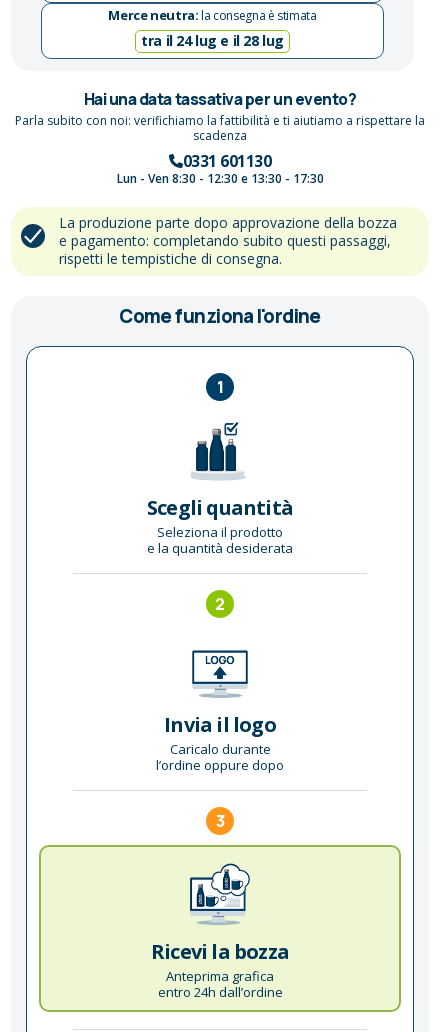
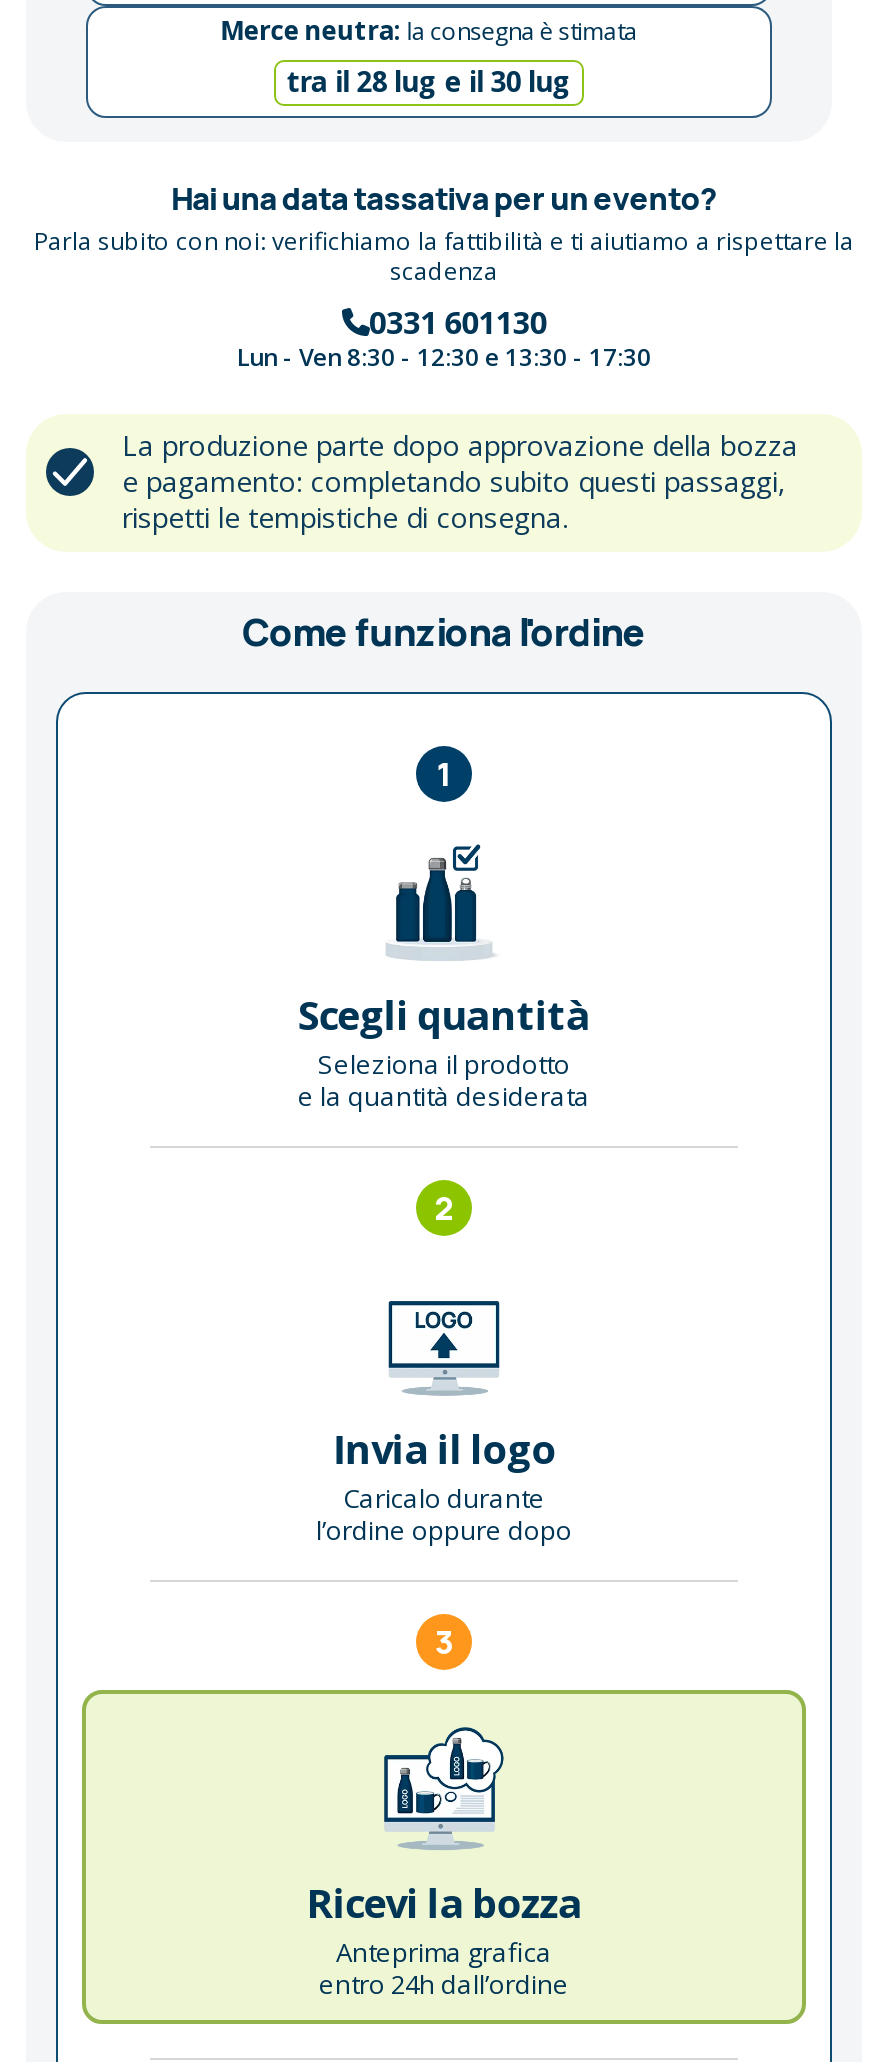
- tra il 24 lug e il 28 lug
+ tra il 28 lug e il 30 lug
